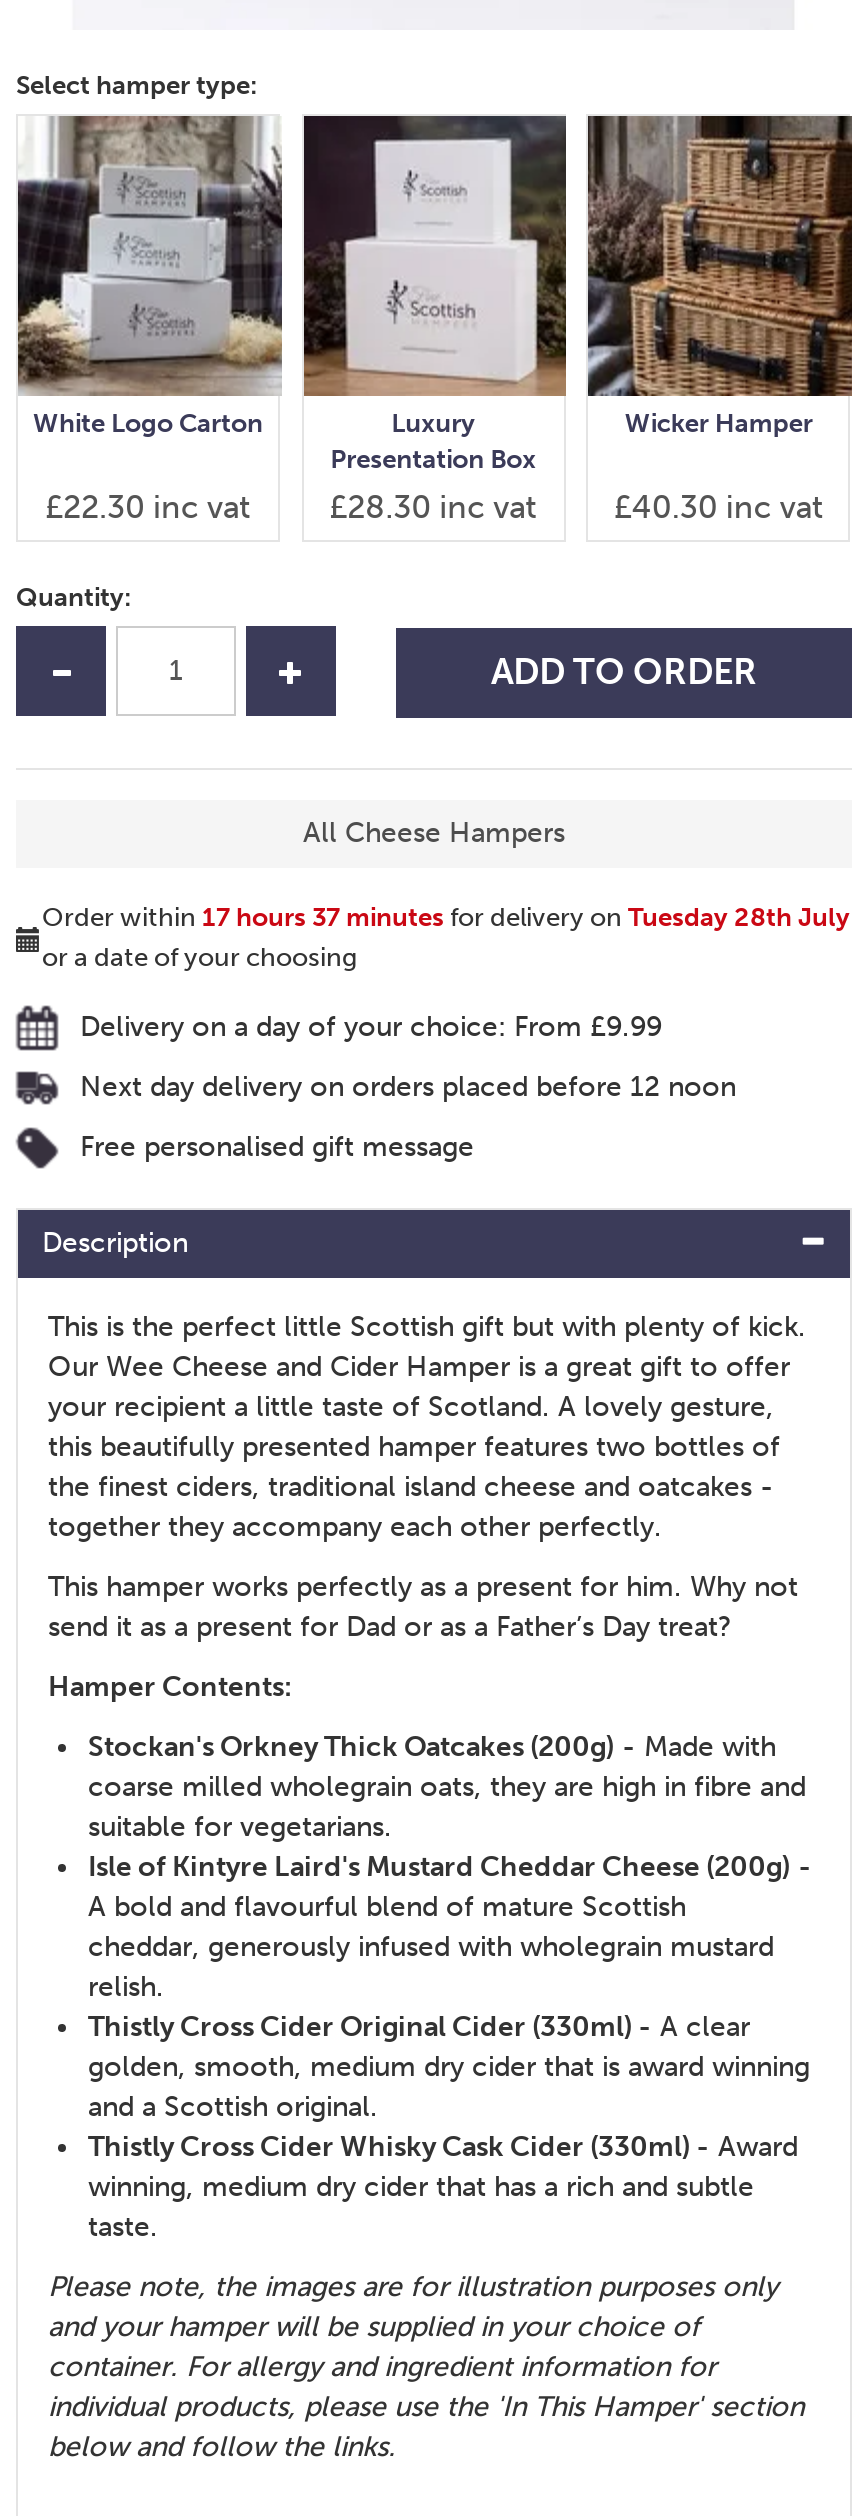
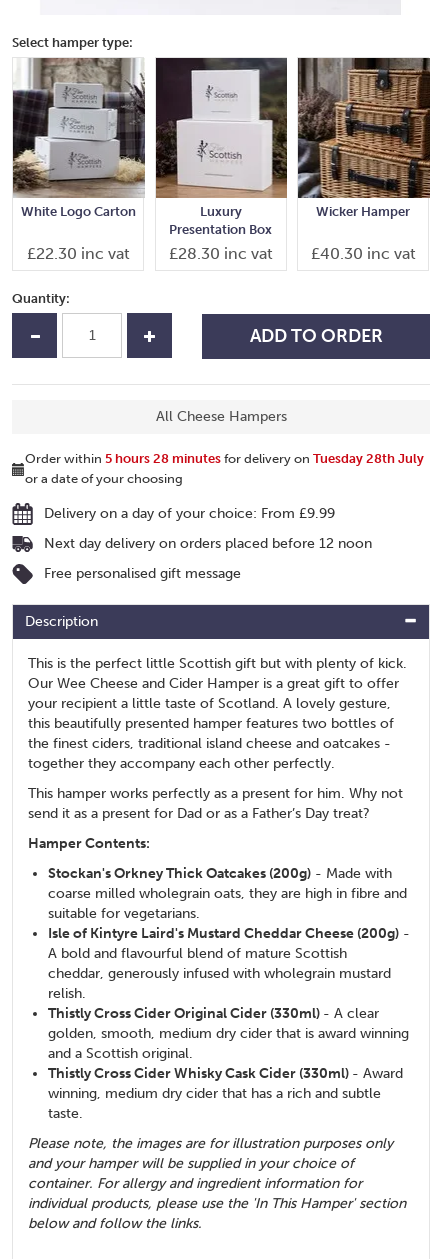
- Order within 17 hours 37 minutes for delivery on Tuesday 28th July
+ Order within 5 hours 28 minutes for delivery on Tuesday 28th July
